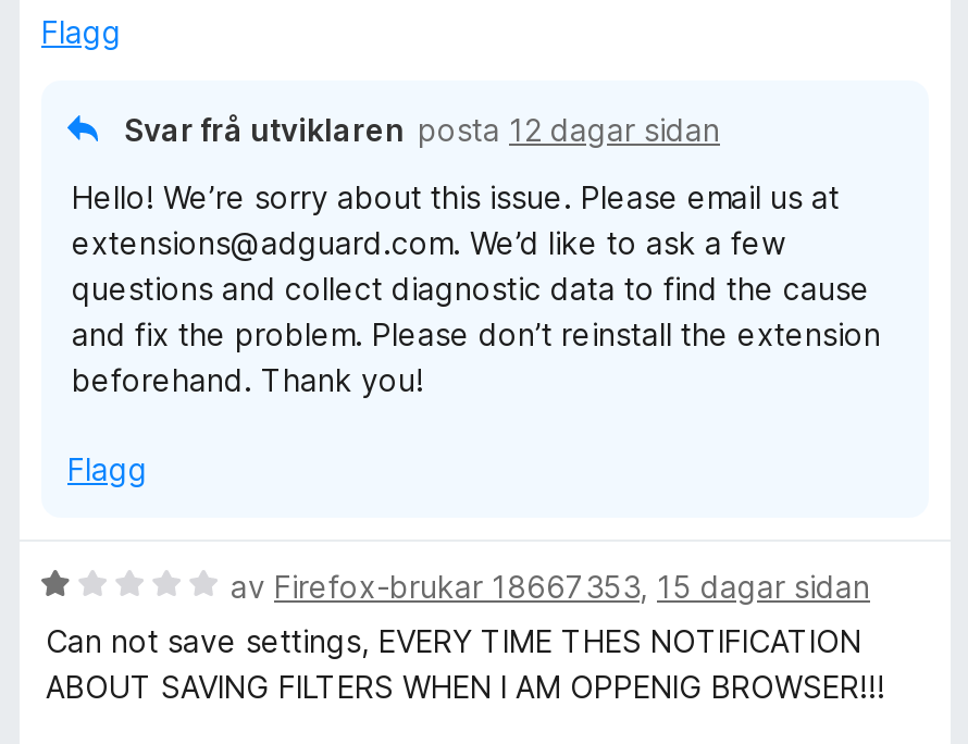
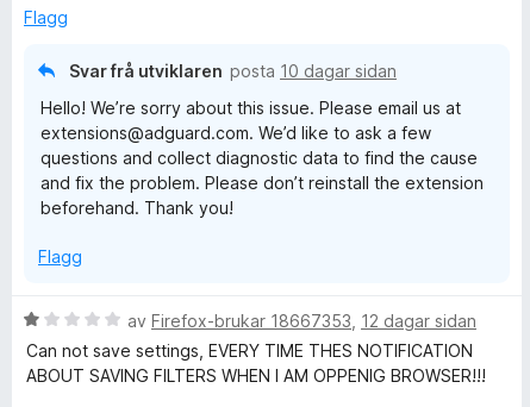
- Svar frå utviklaren posta 12 dagar sidan
+ Svar frå utviklaren posta 10 dagar sidan

- av Firefox-brukar 18667353, 15 dagar sidan
+ av Firefox-brukar 18667353, 12 dagar sidan
